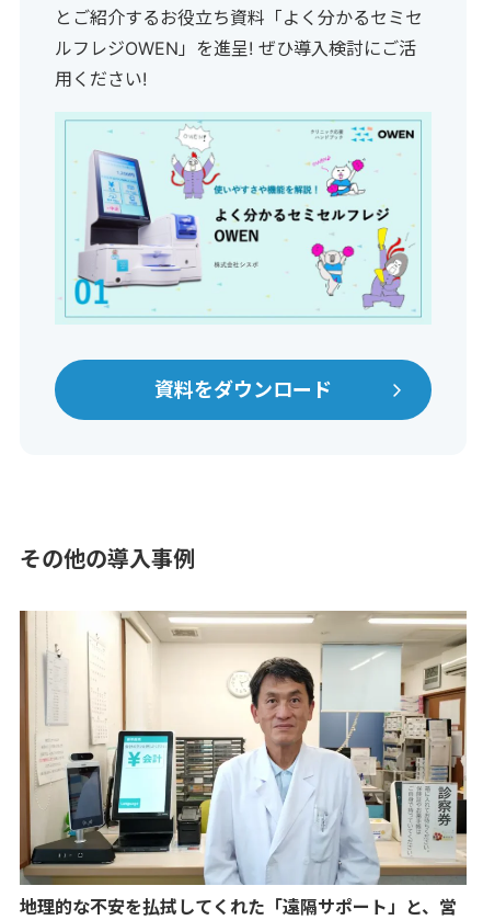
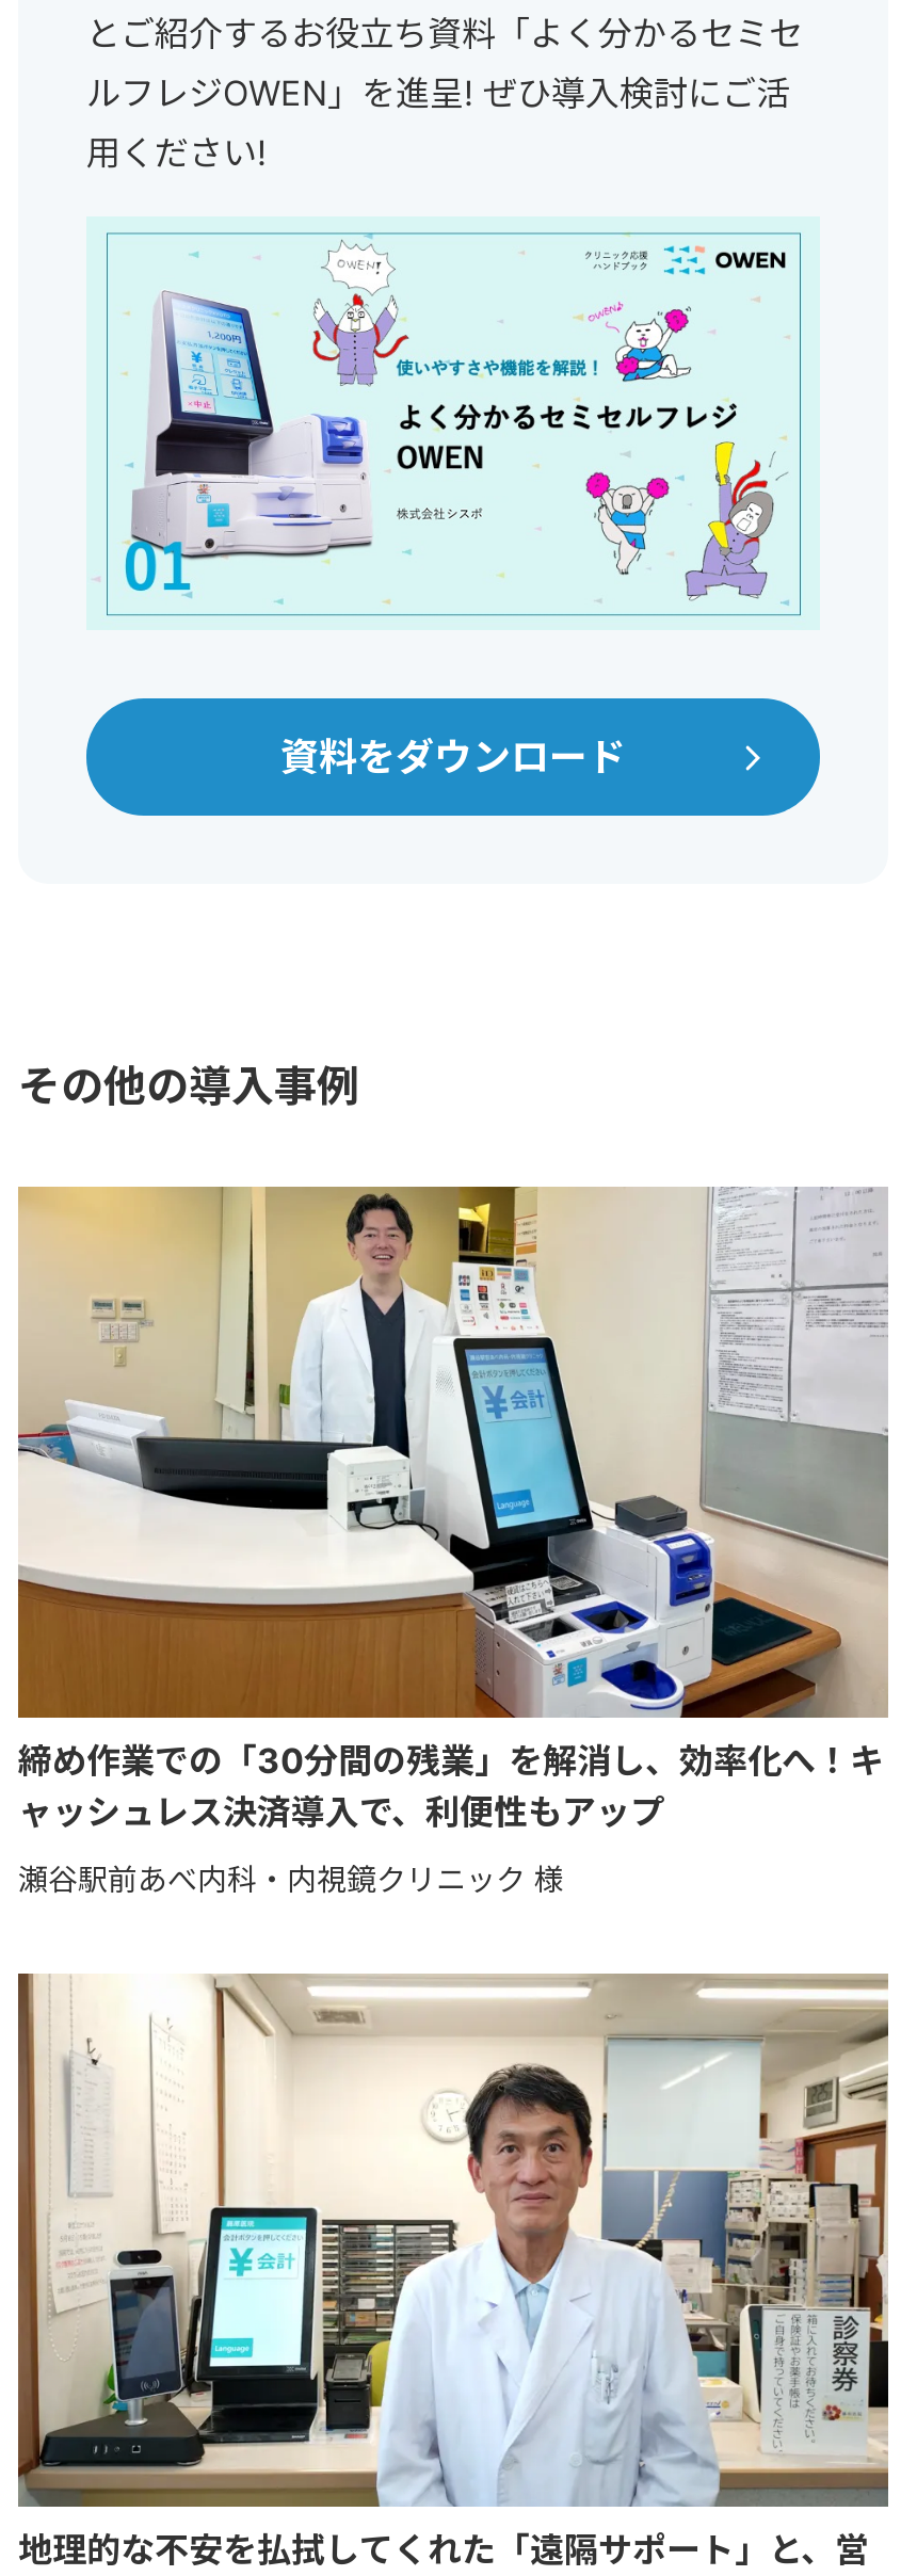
+ [image]
+ 締め作業での「30分間の残業」を解消し、効率化へ！キ
+ ャッシュレス決済導入で、利便性もアップ
+ 瀬谷駅前あべ内科・内視鏡クリニック 様
